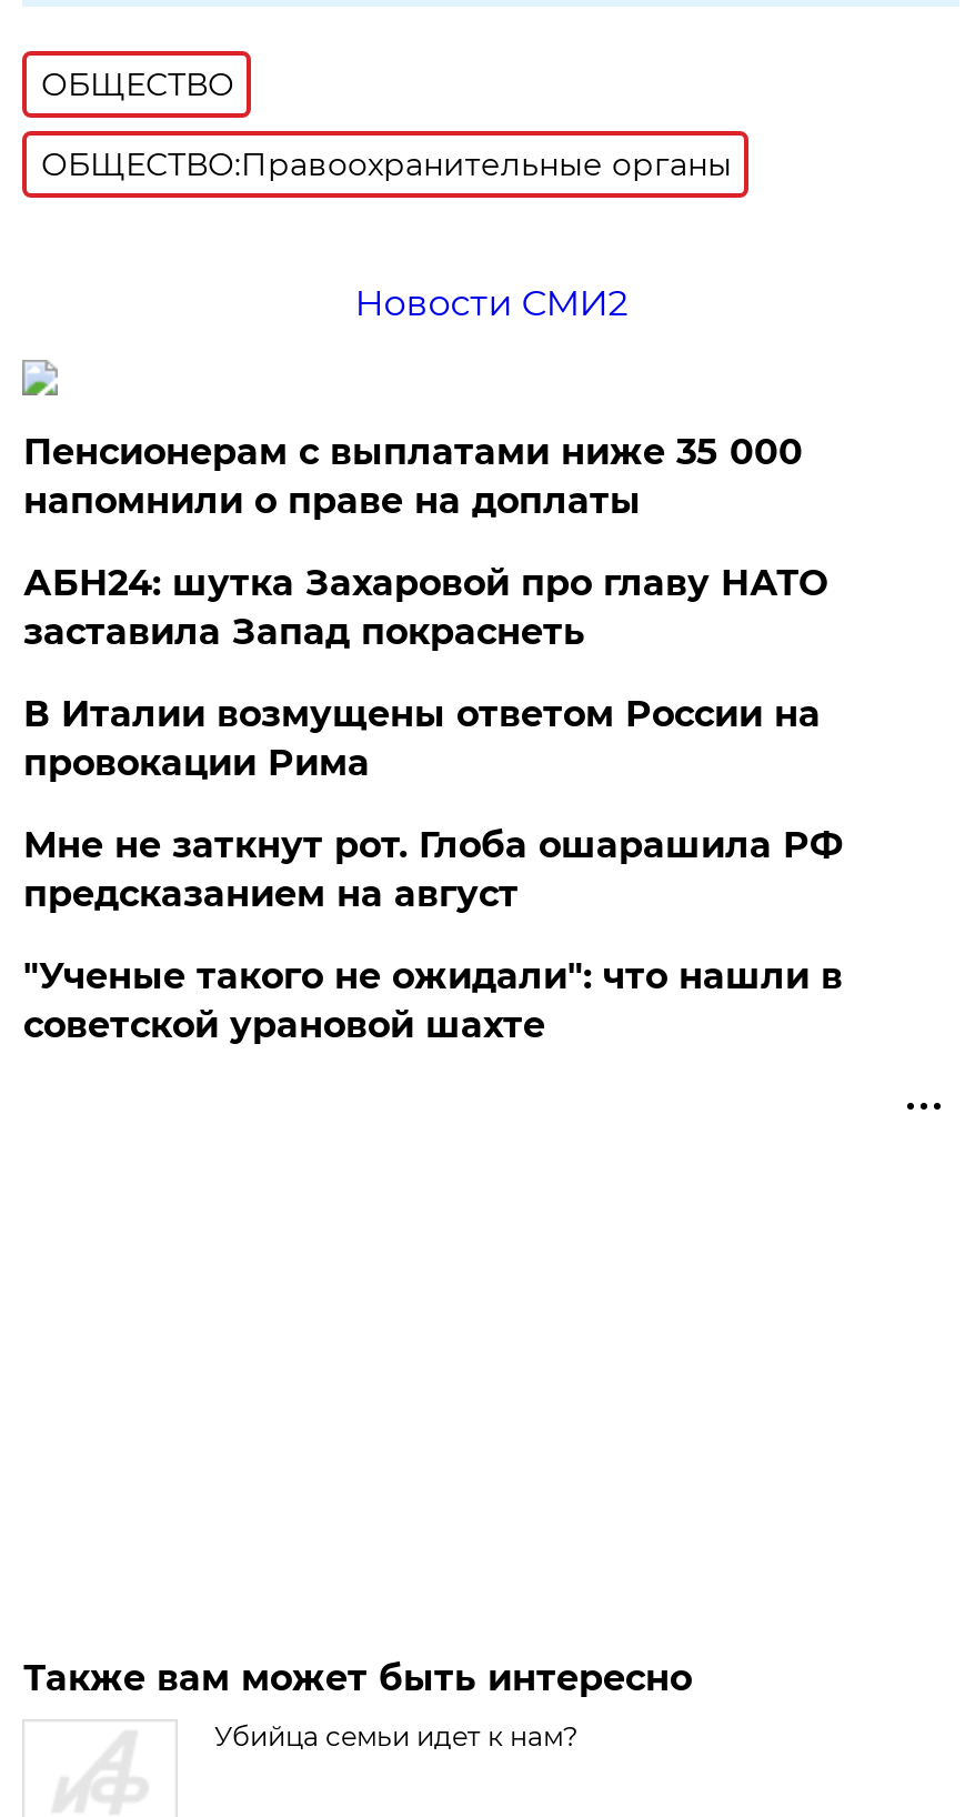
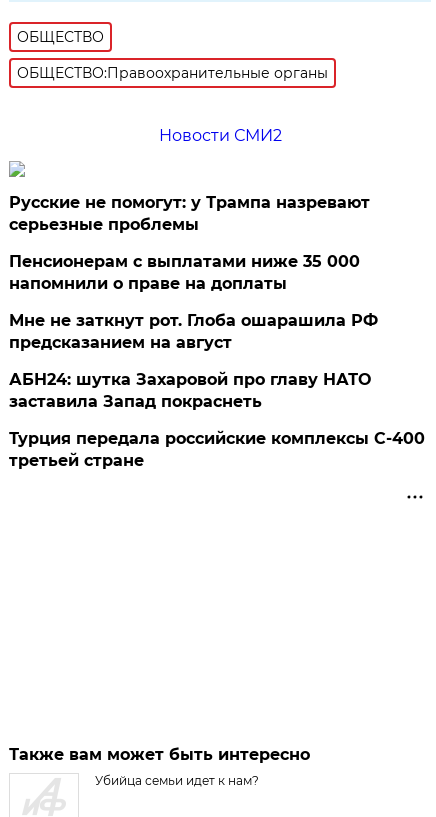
+ Русские не помогут: у Трампа назревают
+ серьезные проблемы

moved down: Пенсионерам с выплатами ниже 35 000 | напомнили о праве на доплаты

moved down: АБН24: шутка Захаровой про главу НАТО | заставила Запад покраснеть

- В Италии возмущены ответом России на
- провокации Рима

moved up: Мне не заткнут рот. Глоба ошарашила РФ | предсказанием на август

- "Ученые такого не ожидали": что нашли в
- советской урановой шахте
+ Турция передала российские комплексы С-400
+ третьей стране
